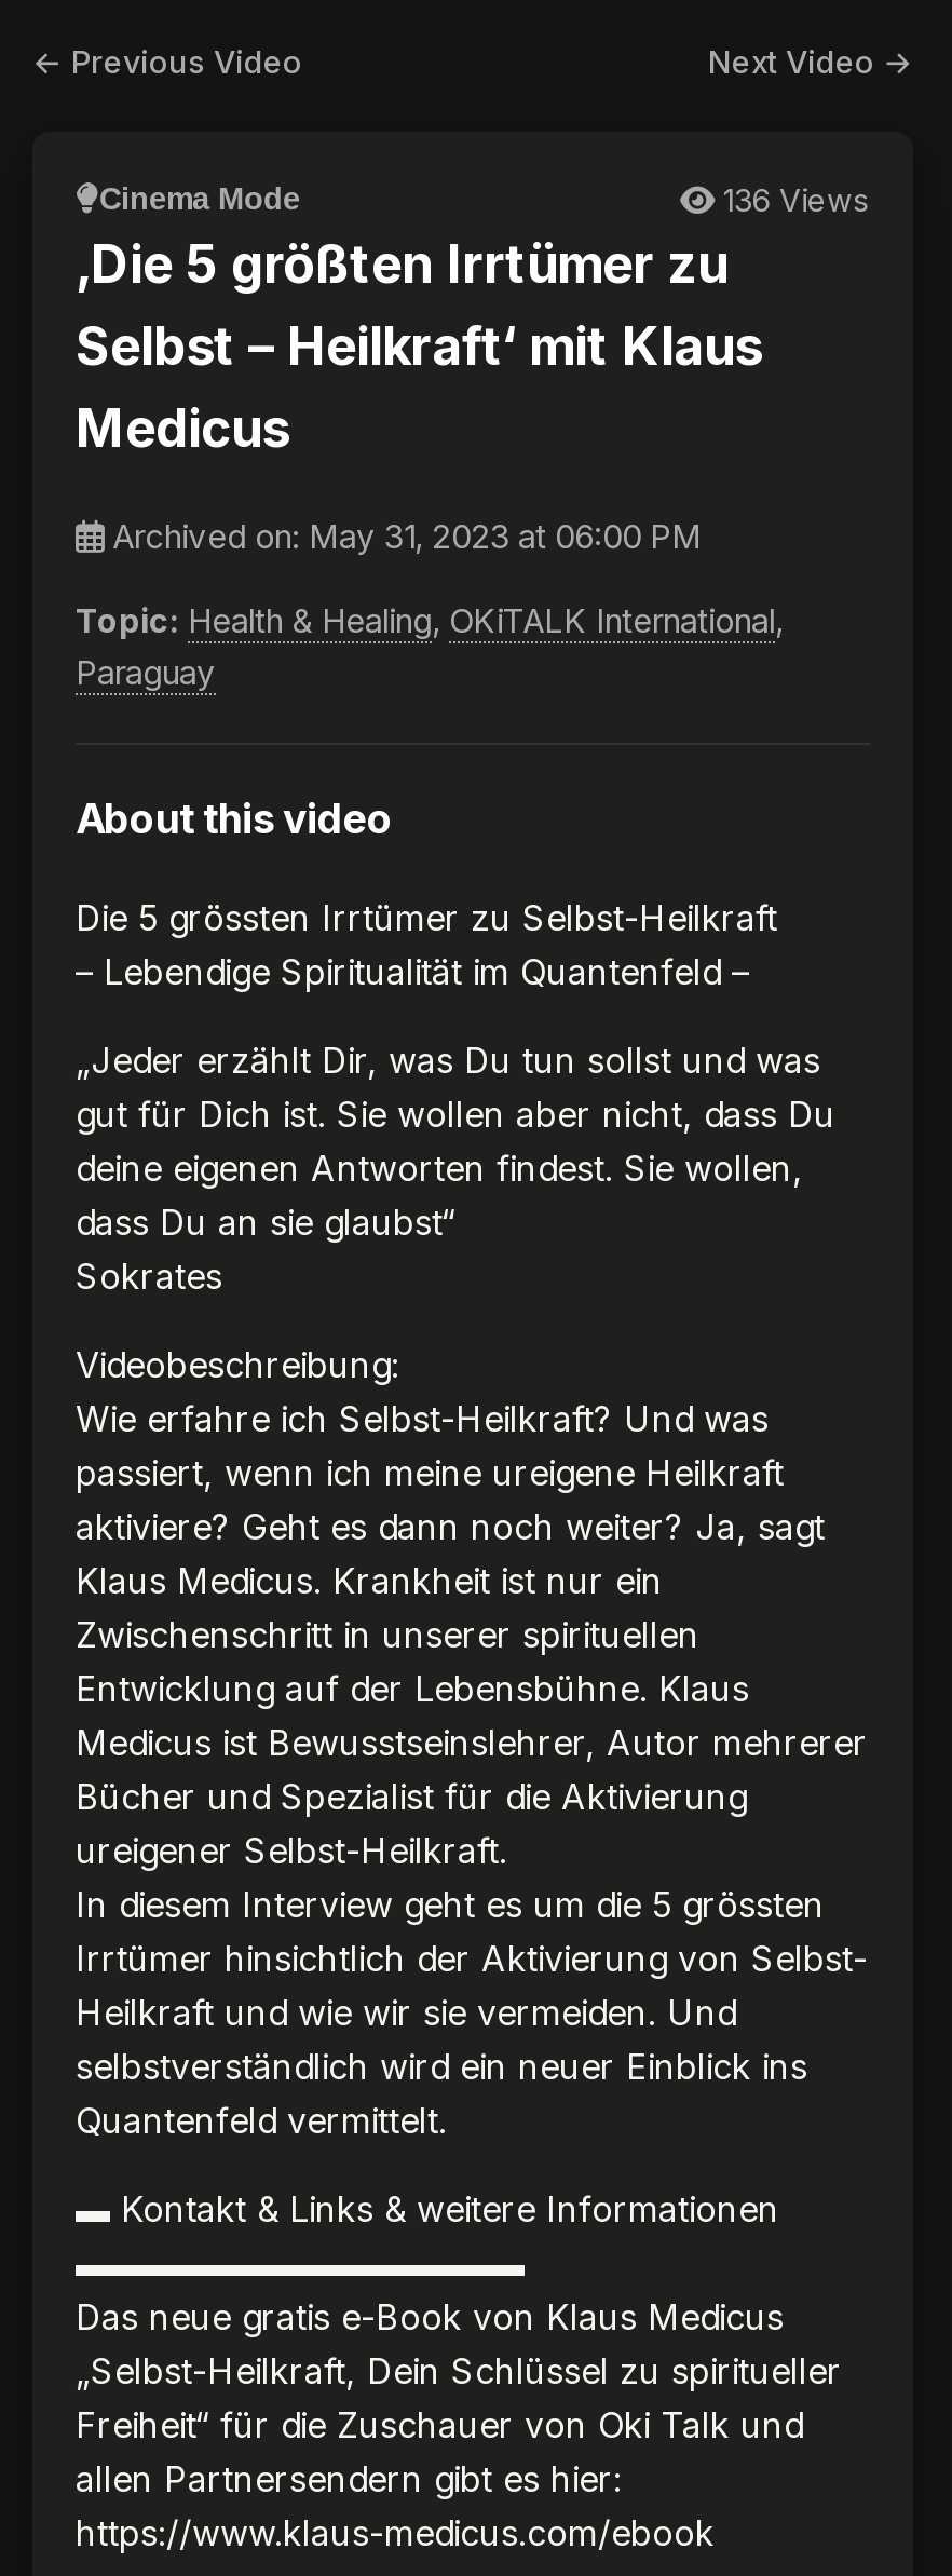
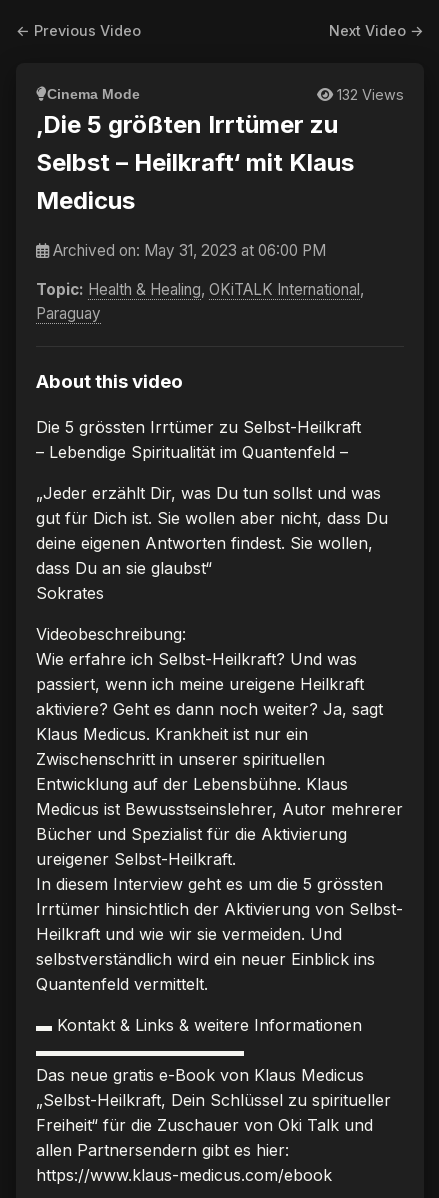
- 136 Views
+ 132 Views
